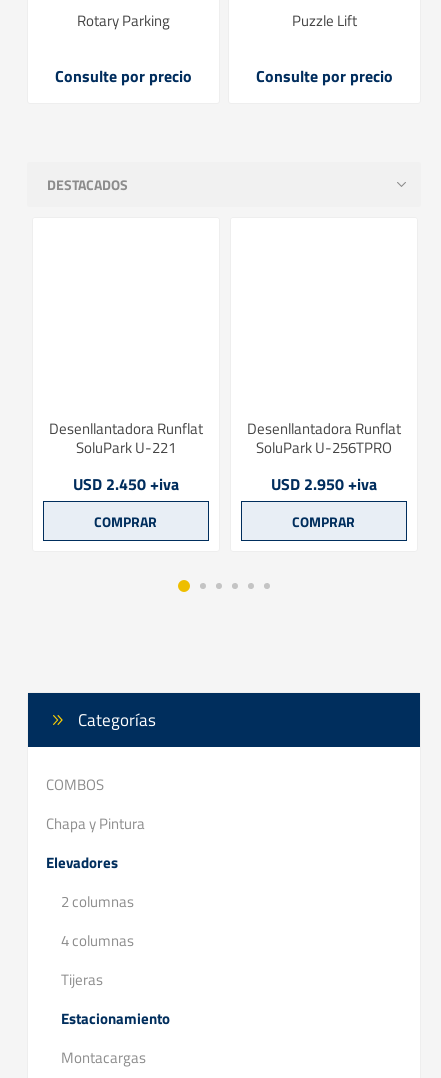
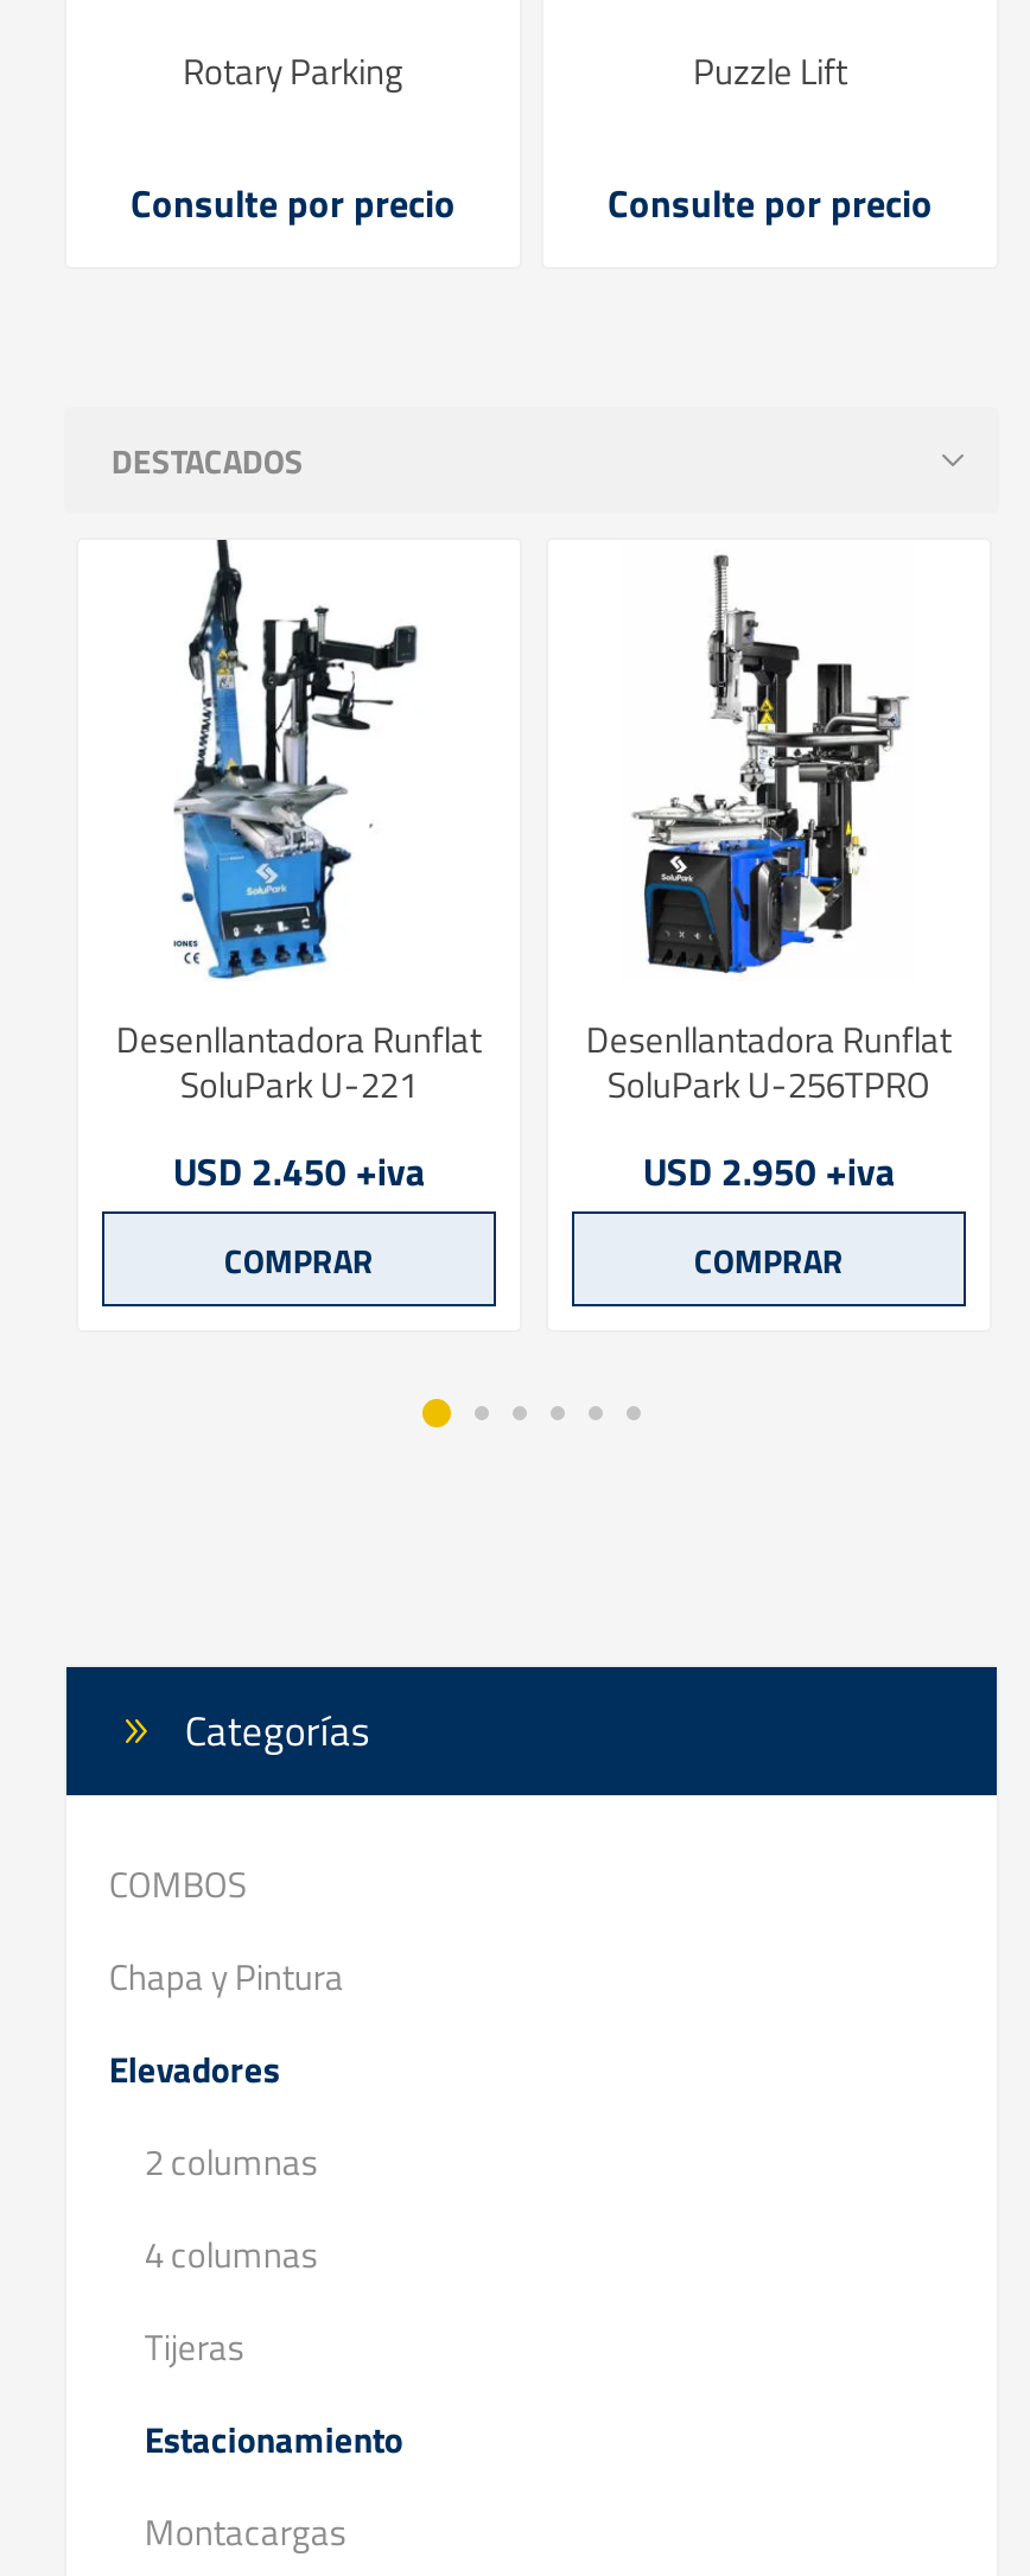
+ [image]

+ [image]
